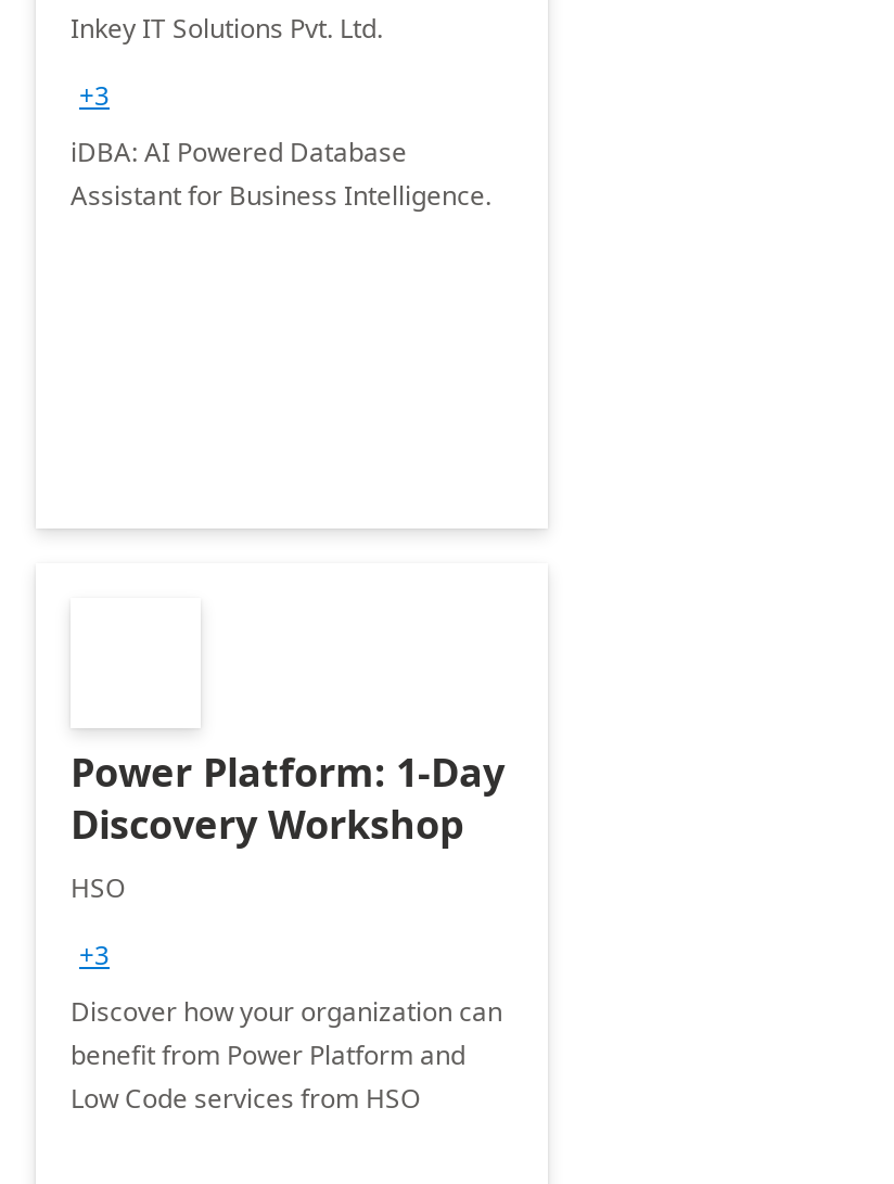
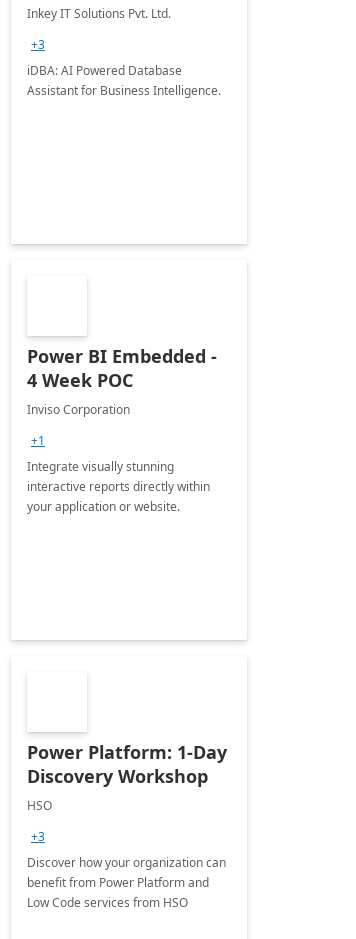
+ Power BI Embedded -
+ 4 Week POC
+ Inviso Corporation
+ +1
+ Integrate visually stunning
+ interactive reports directly within
+ your application or website.
